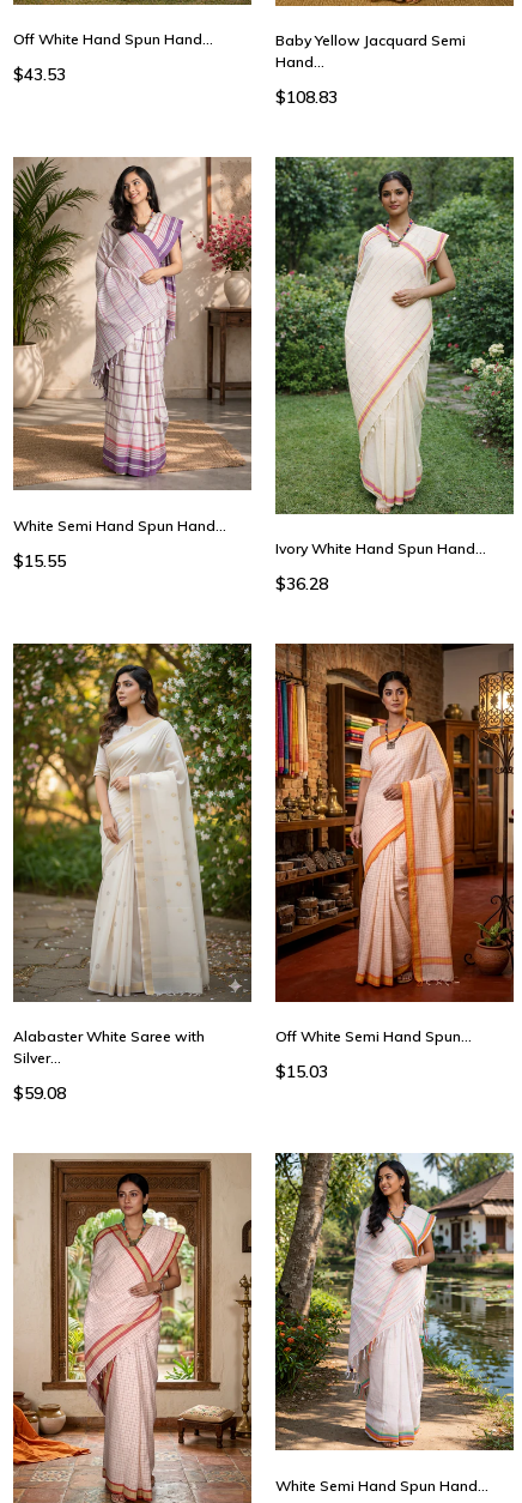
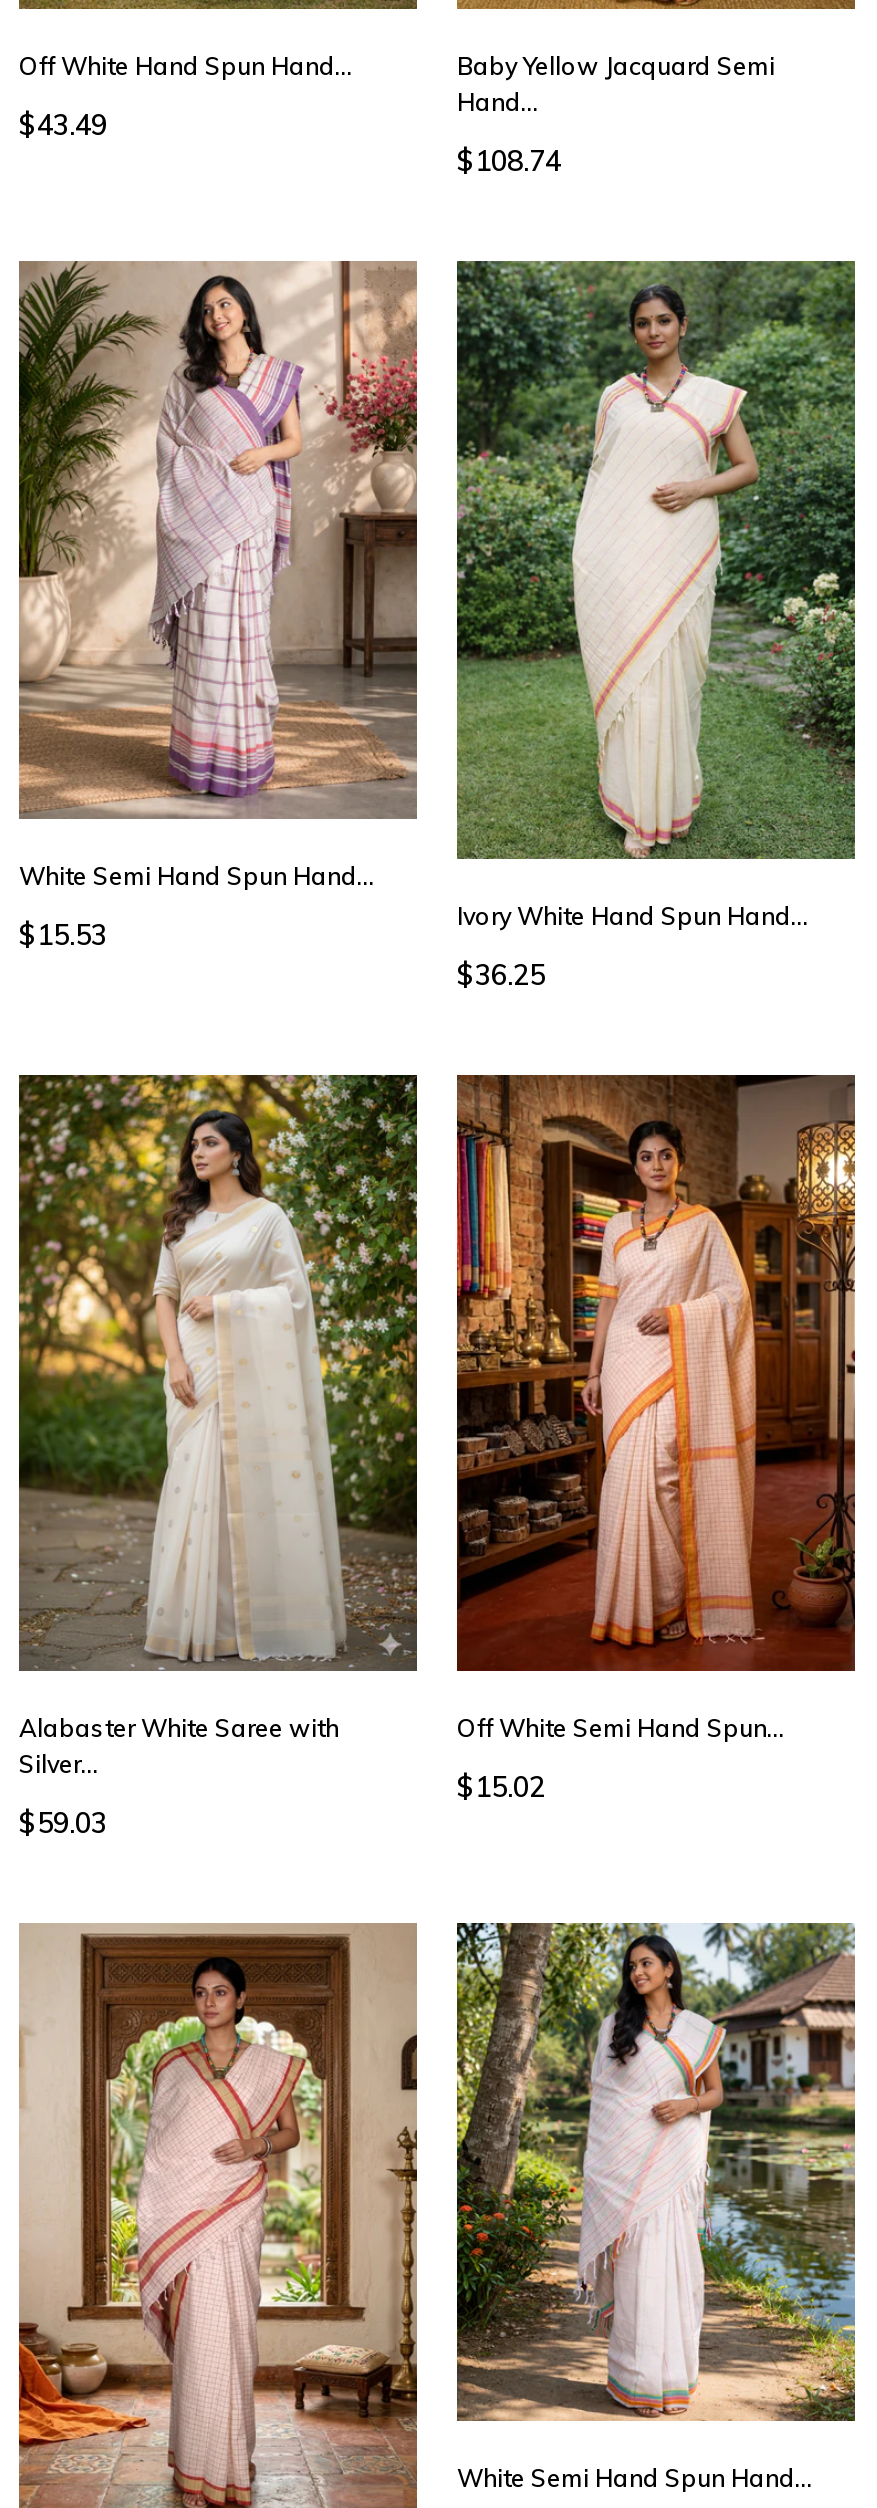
- $43.53
+ $43.49

- $108.83
+ $108.74

- $15.55
+ $15.53

- $36.28
+ $36.25

- $15.03
+ $15.02

- $59.08
+ $59.03
